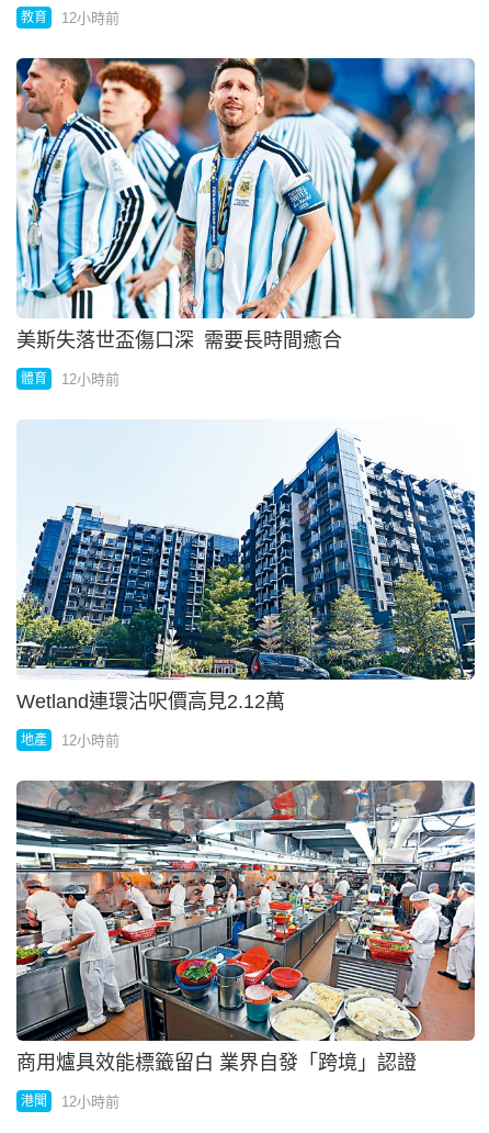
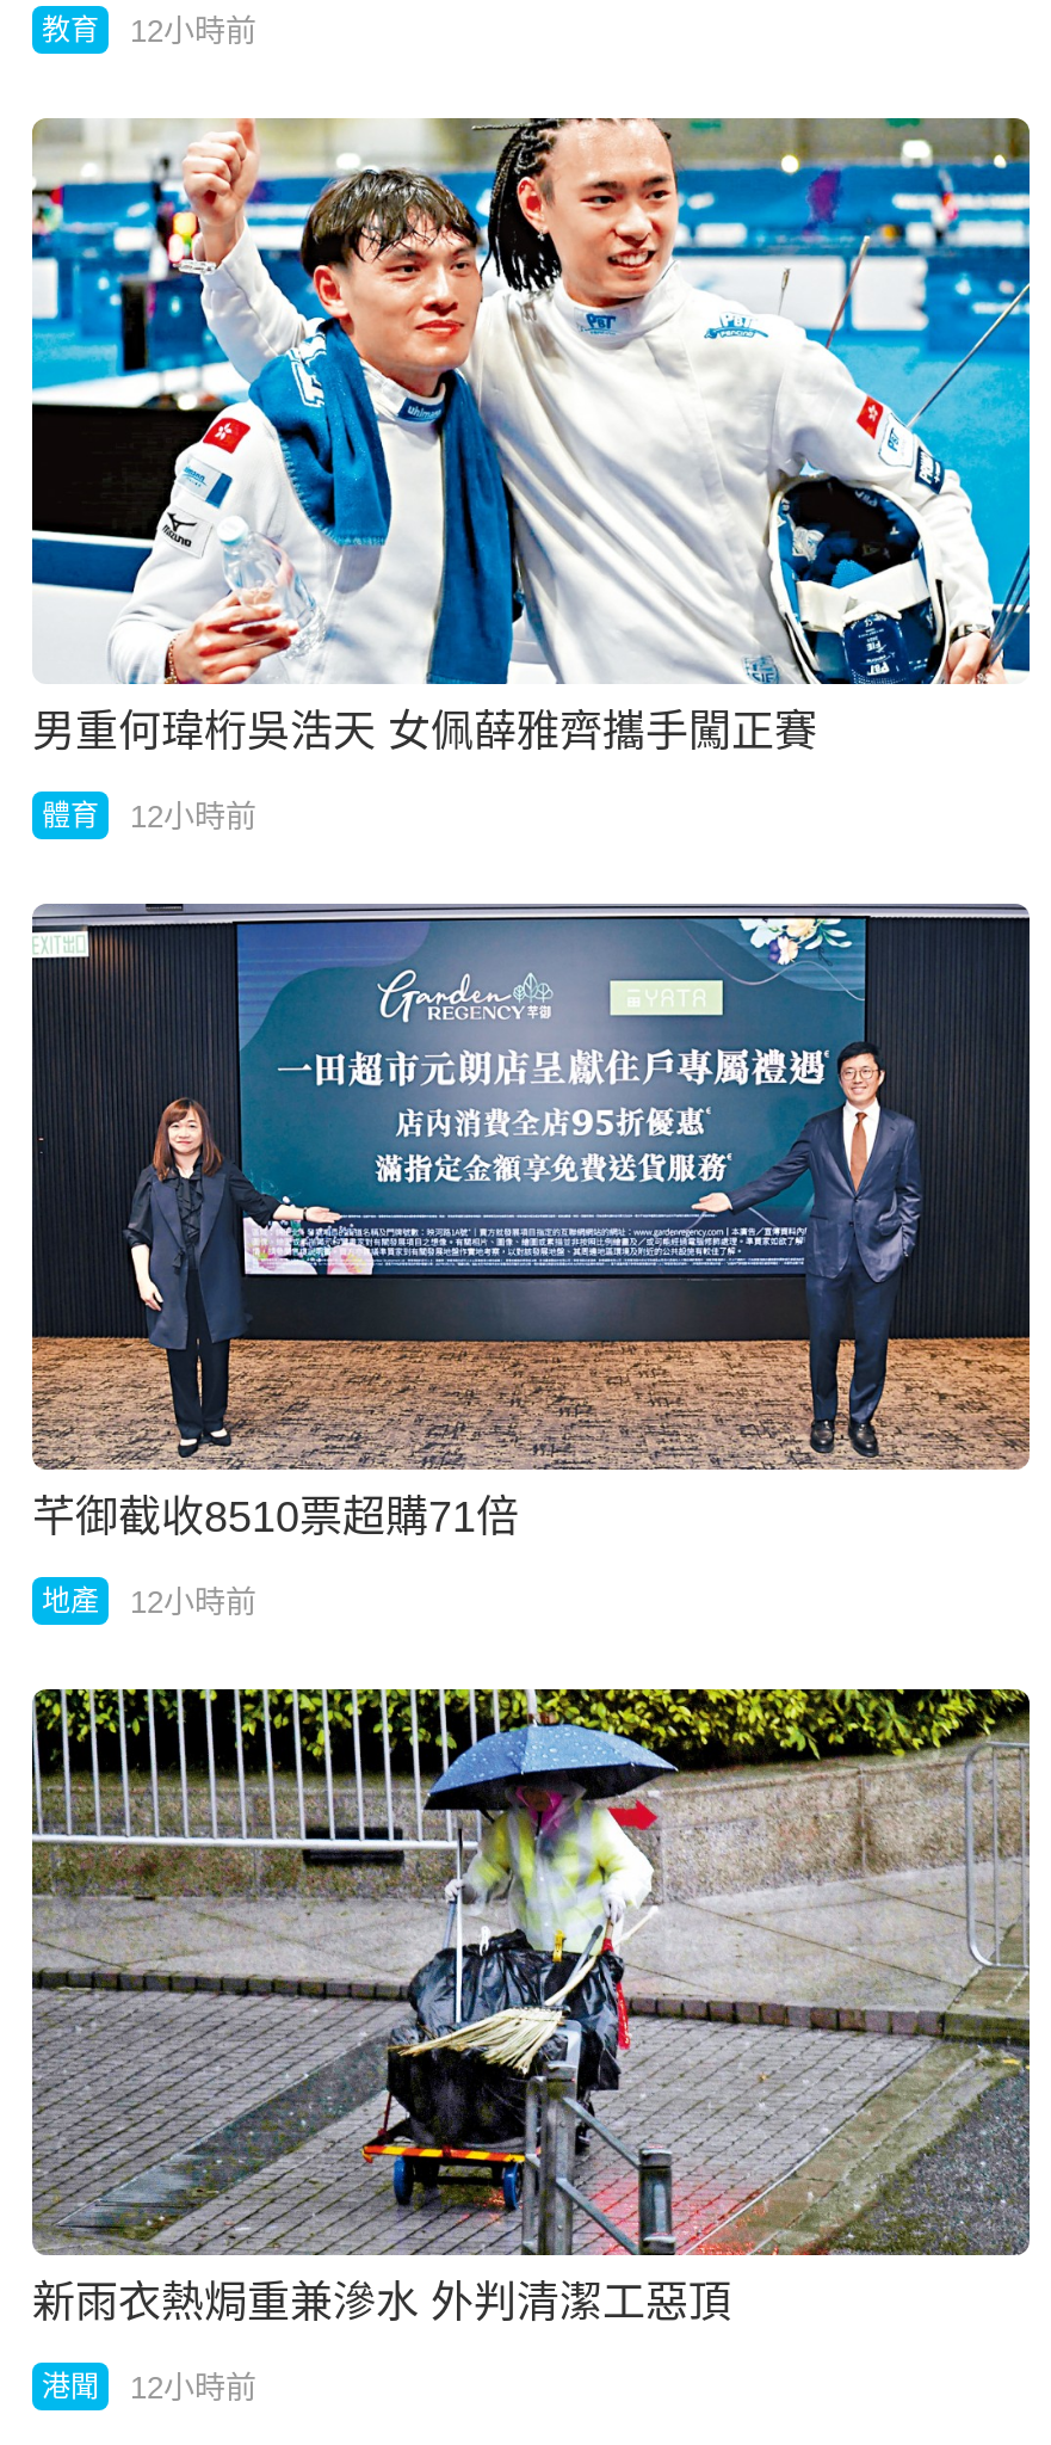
- [image]
- 美斯失落世盃傷口深 需要長時間癒合
+ [image]
+ 男重何瑋桁吳浩天 女佩薛雅齊攜手闖正賽

- [image]
- Wetland連環沽呎價高見2.12萬
+ [image]
+ 芊御截收8510票超購71倍

- [image]
- 商用爐具效能標籤留白 業界自發「跨境」認證
+ [image]
+ 新雨衣熱焗重兼滲水 外判清潔工惡頂
